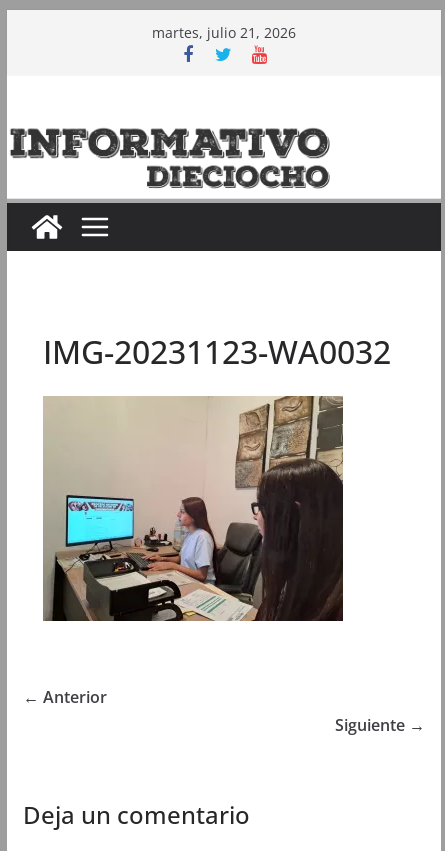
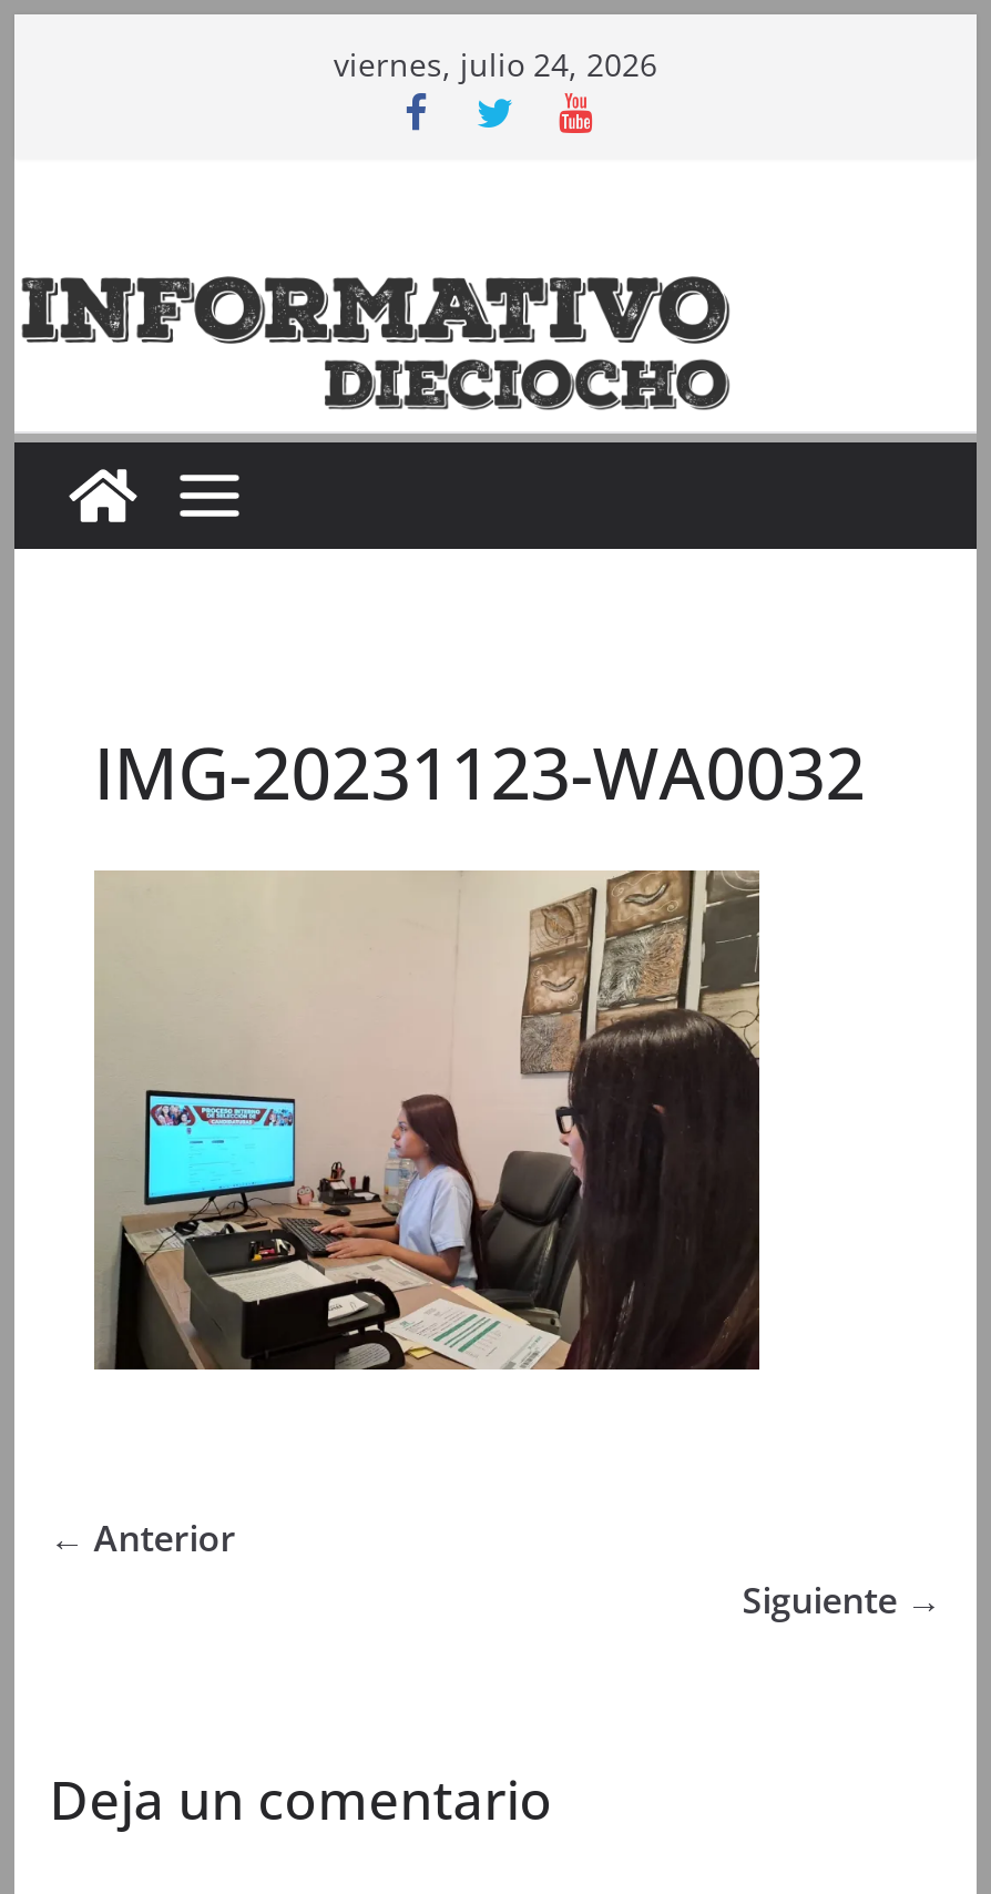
- martes, julio 21, 2026
+ viernes, julio 24, 2026
